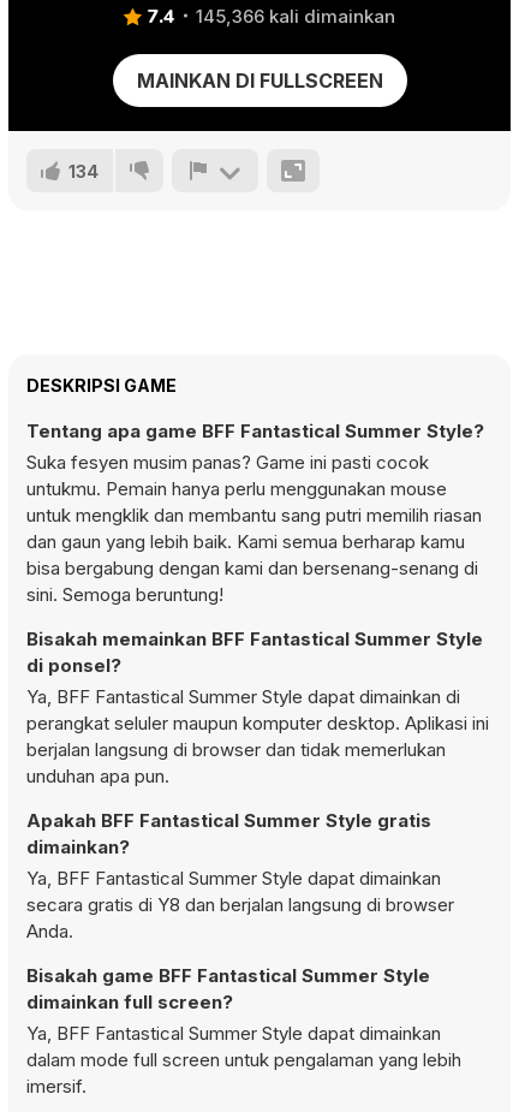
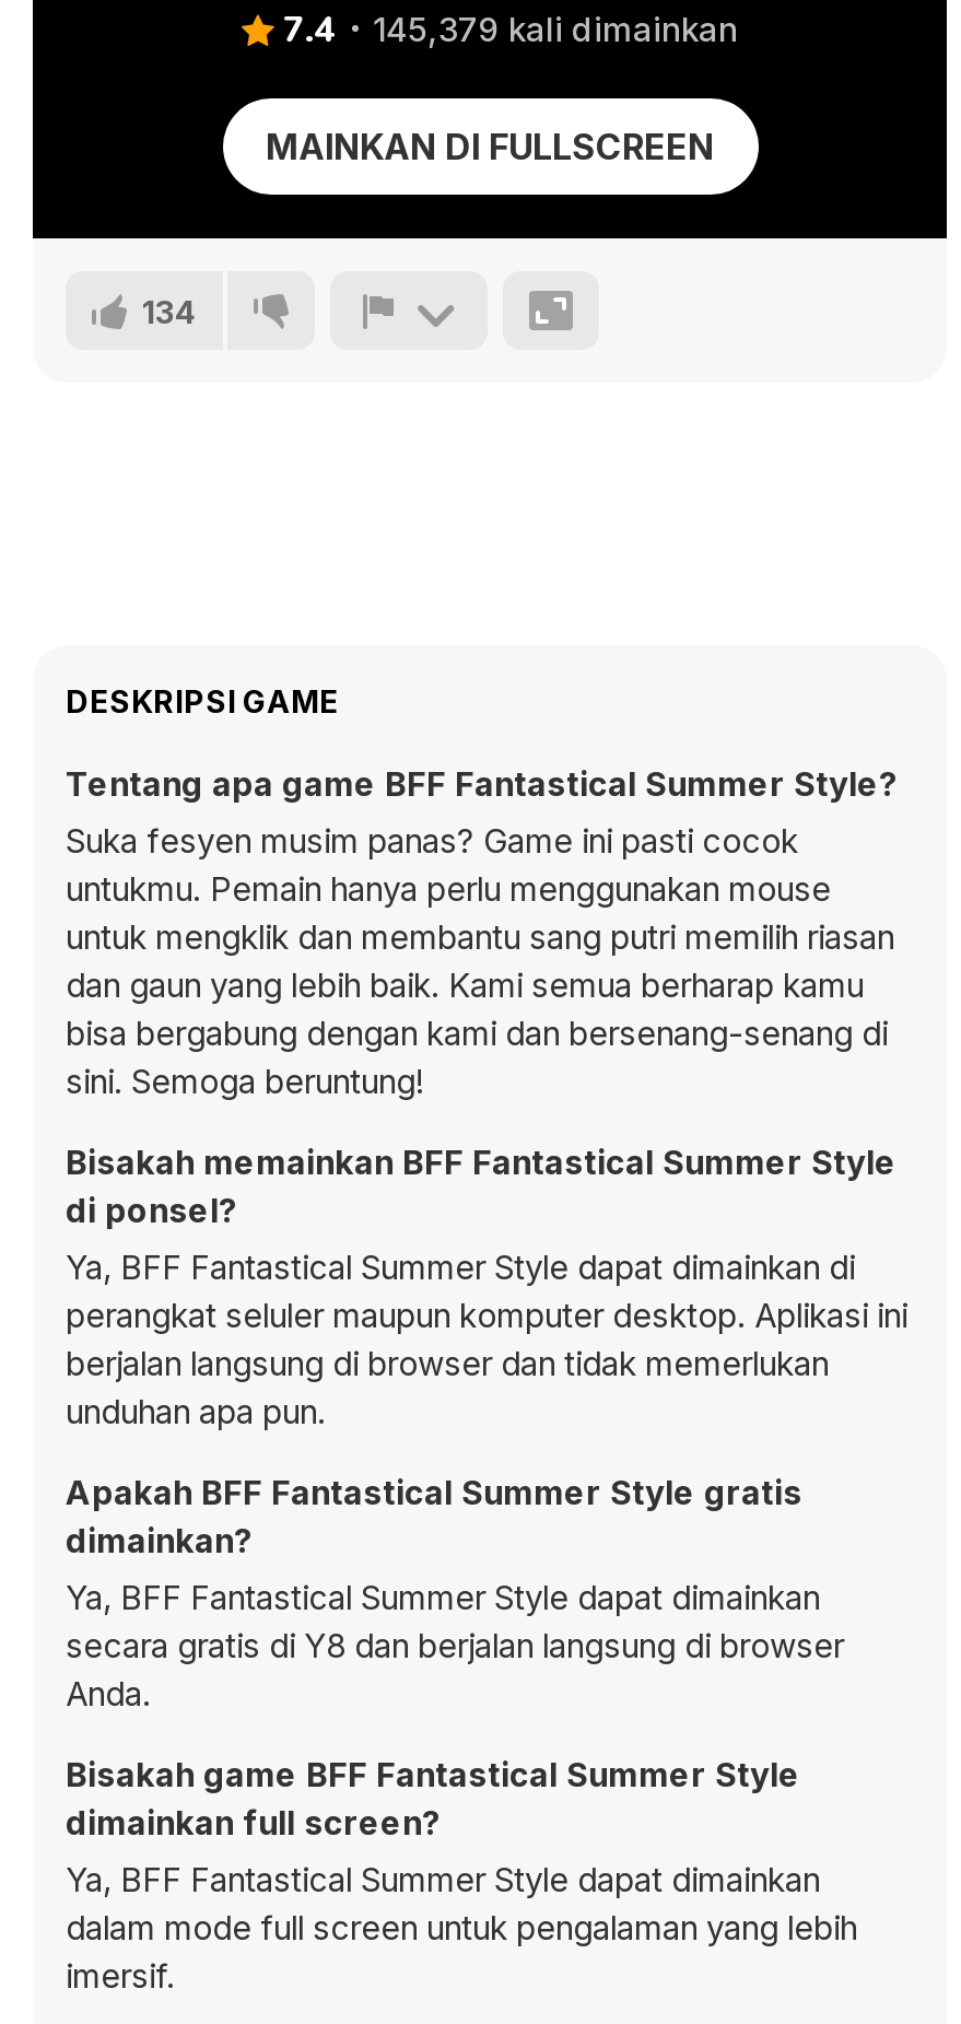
- 145,366 kali dimainkan
+ 145,379 kali dimainkan
